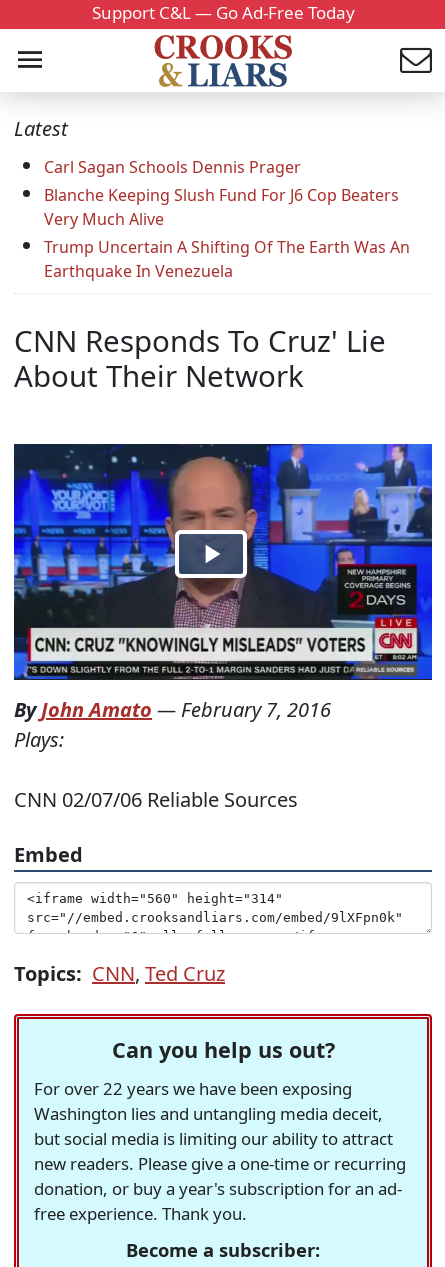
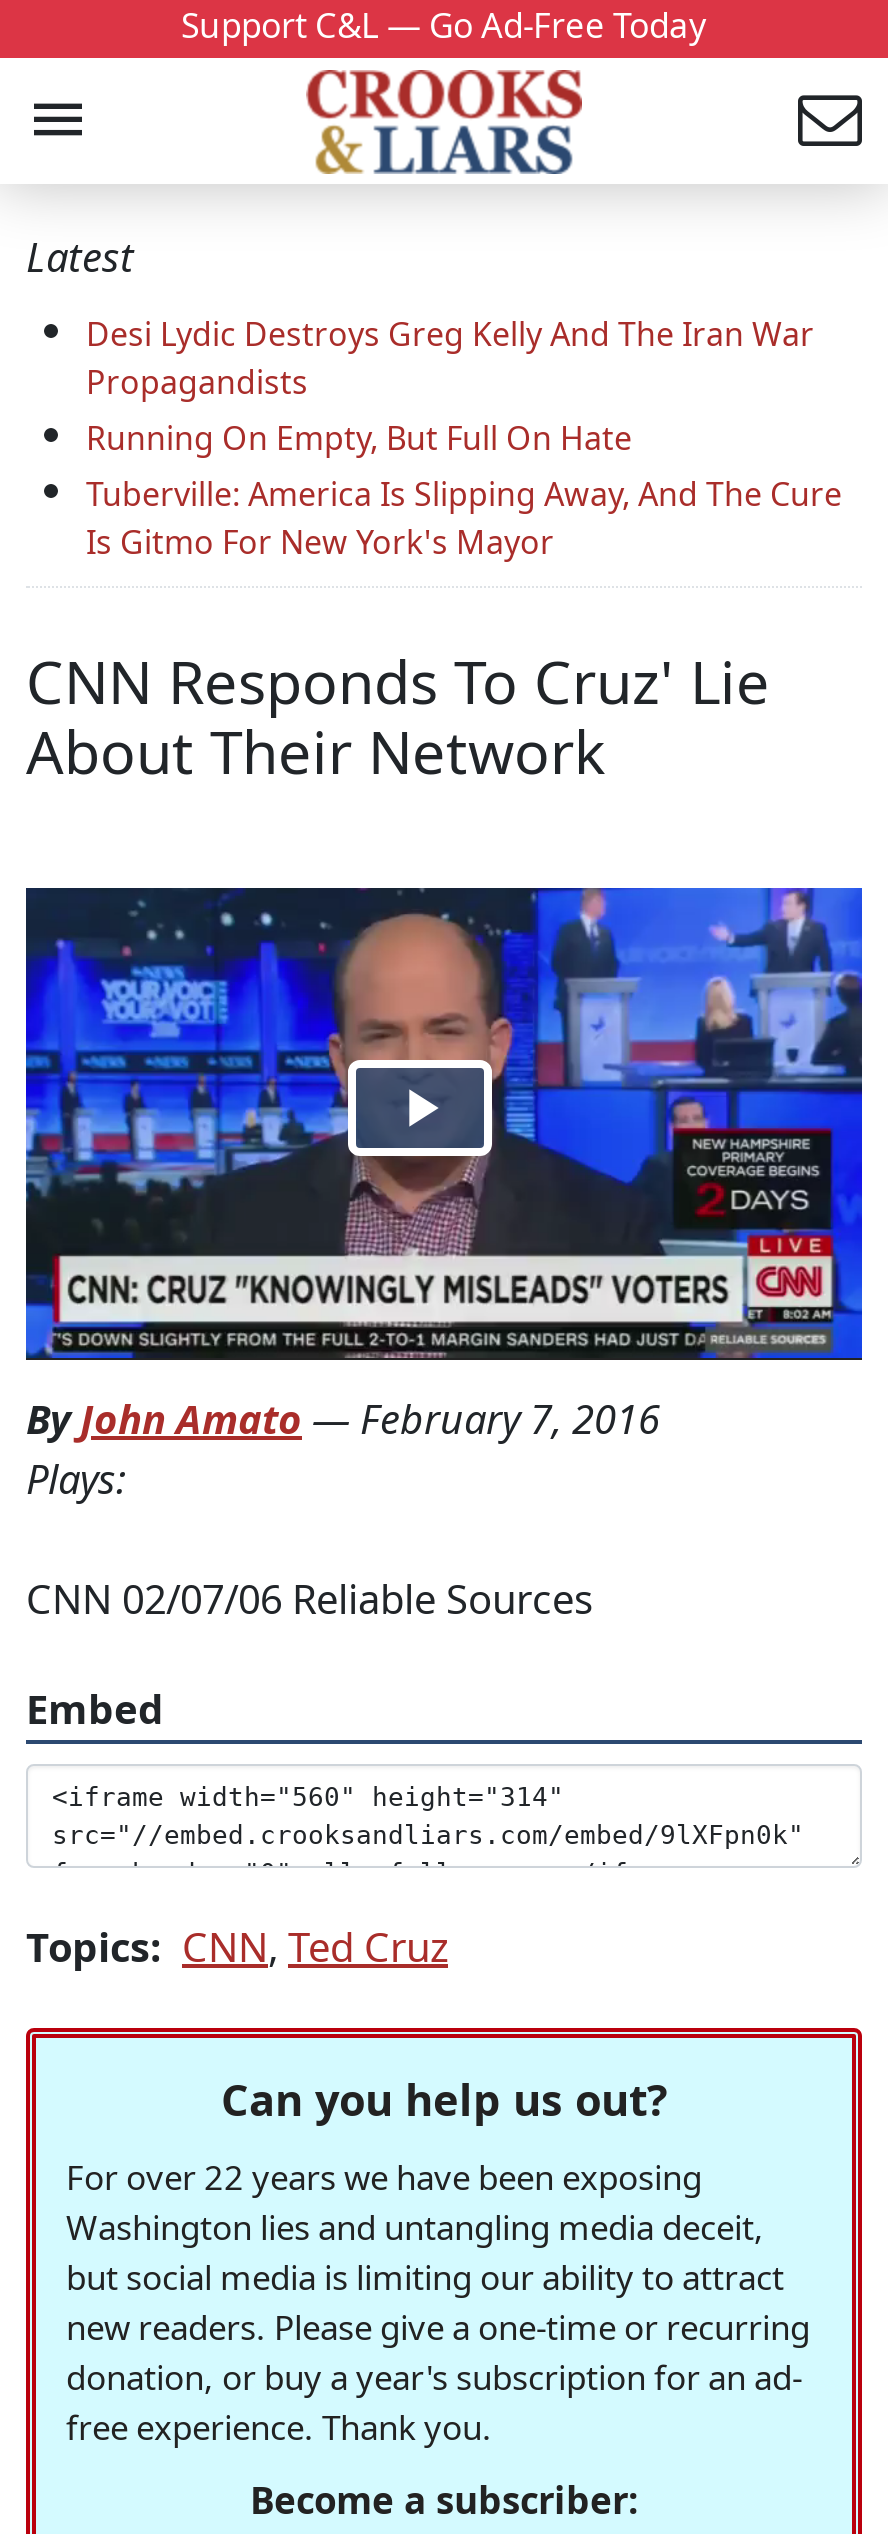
- Carl Sagan Schools Dennis Prager
- Blanche Keeping Slush Fund For J6 Cop Beaters
- Very Much Alive
- Trump Uncertain A Shifting Of The Earth Was An
- Earthquake In Venezuela
+ Desi Lydic Destroys Greg Kelly And The Iran War
+ Propagandists
+ Running On Empty, But Full On Hate
+ Tuberville: America Is Slipping Away, And The Cure
+ Is Gitmo For New York's Mayor
